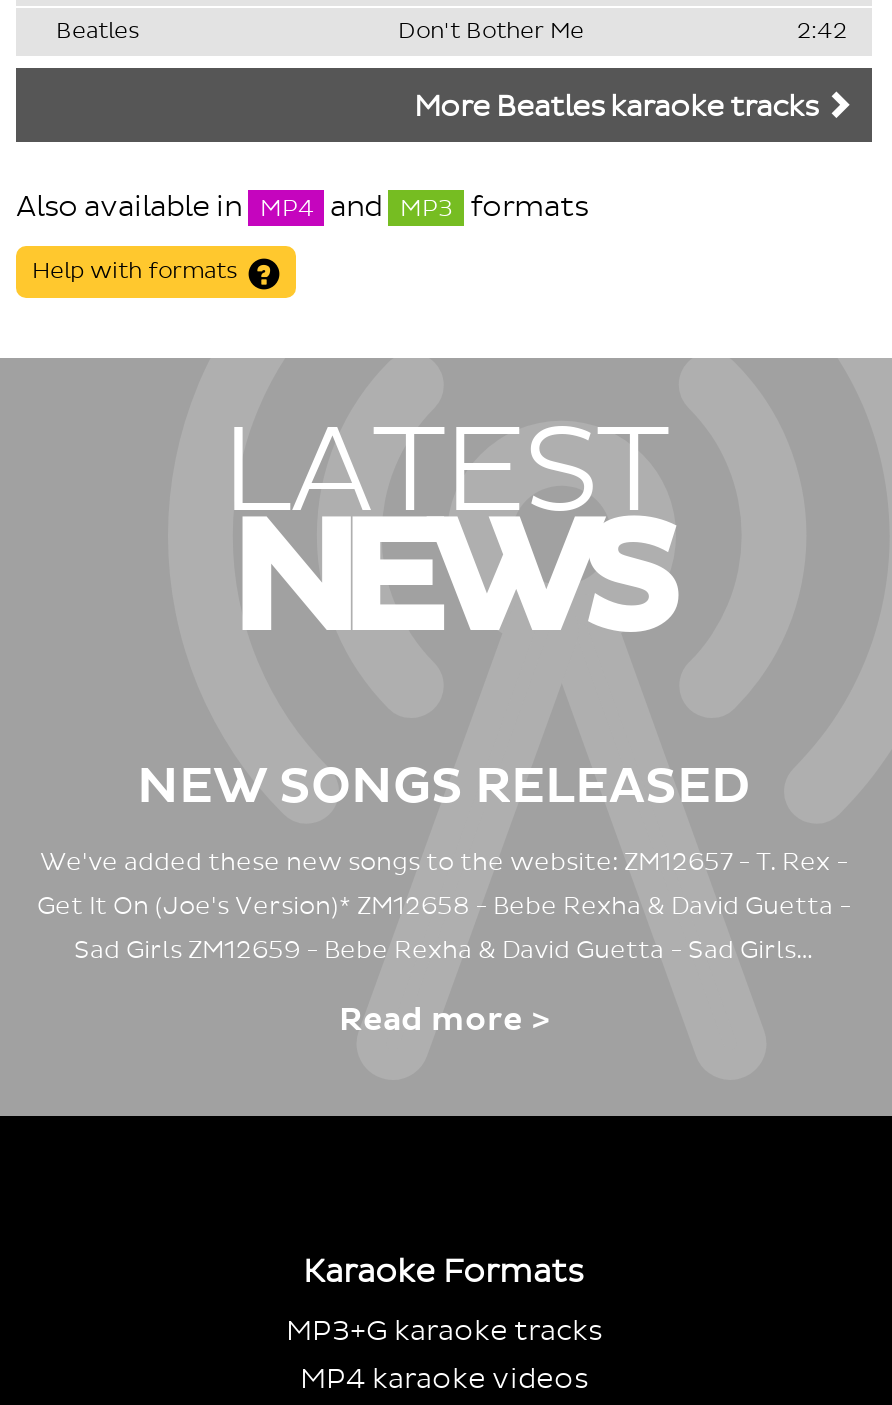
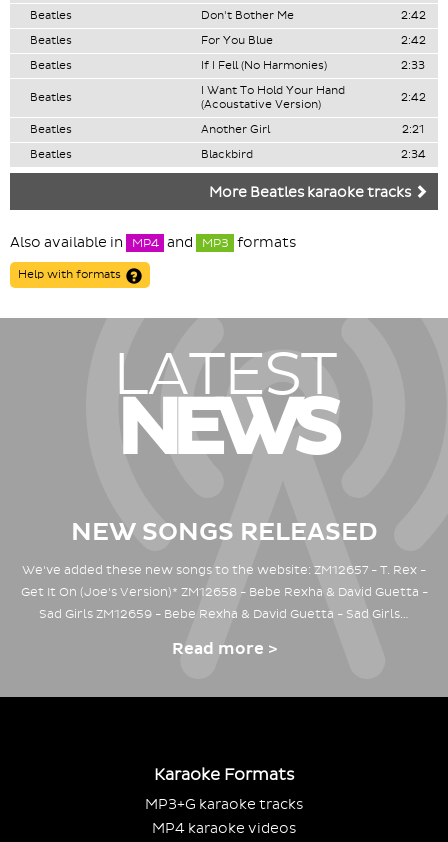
+ Beatles
+ For You Blue
+ 2:42
+ Beatles
+ If I Fell (No Harmonies)
+ 2:33
+ Beatles
+ I Want To Hold Your Hand
+ (Acoustative Version)
+ 2:42
+ Beatles
+ Another Girl
+ 2:21
+ Beatles
+ Blackbird
+ 2:34
